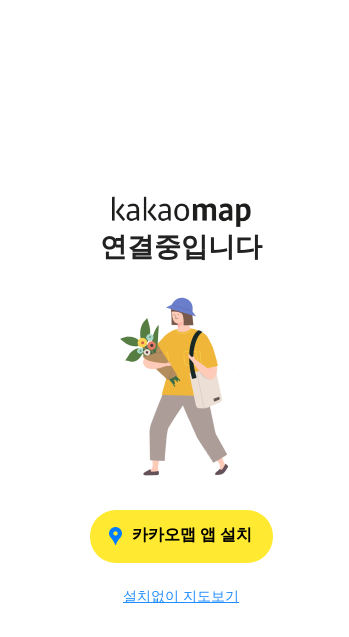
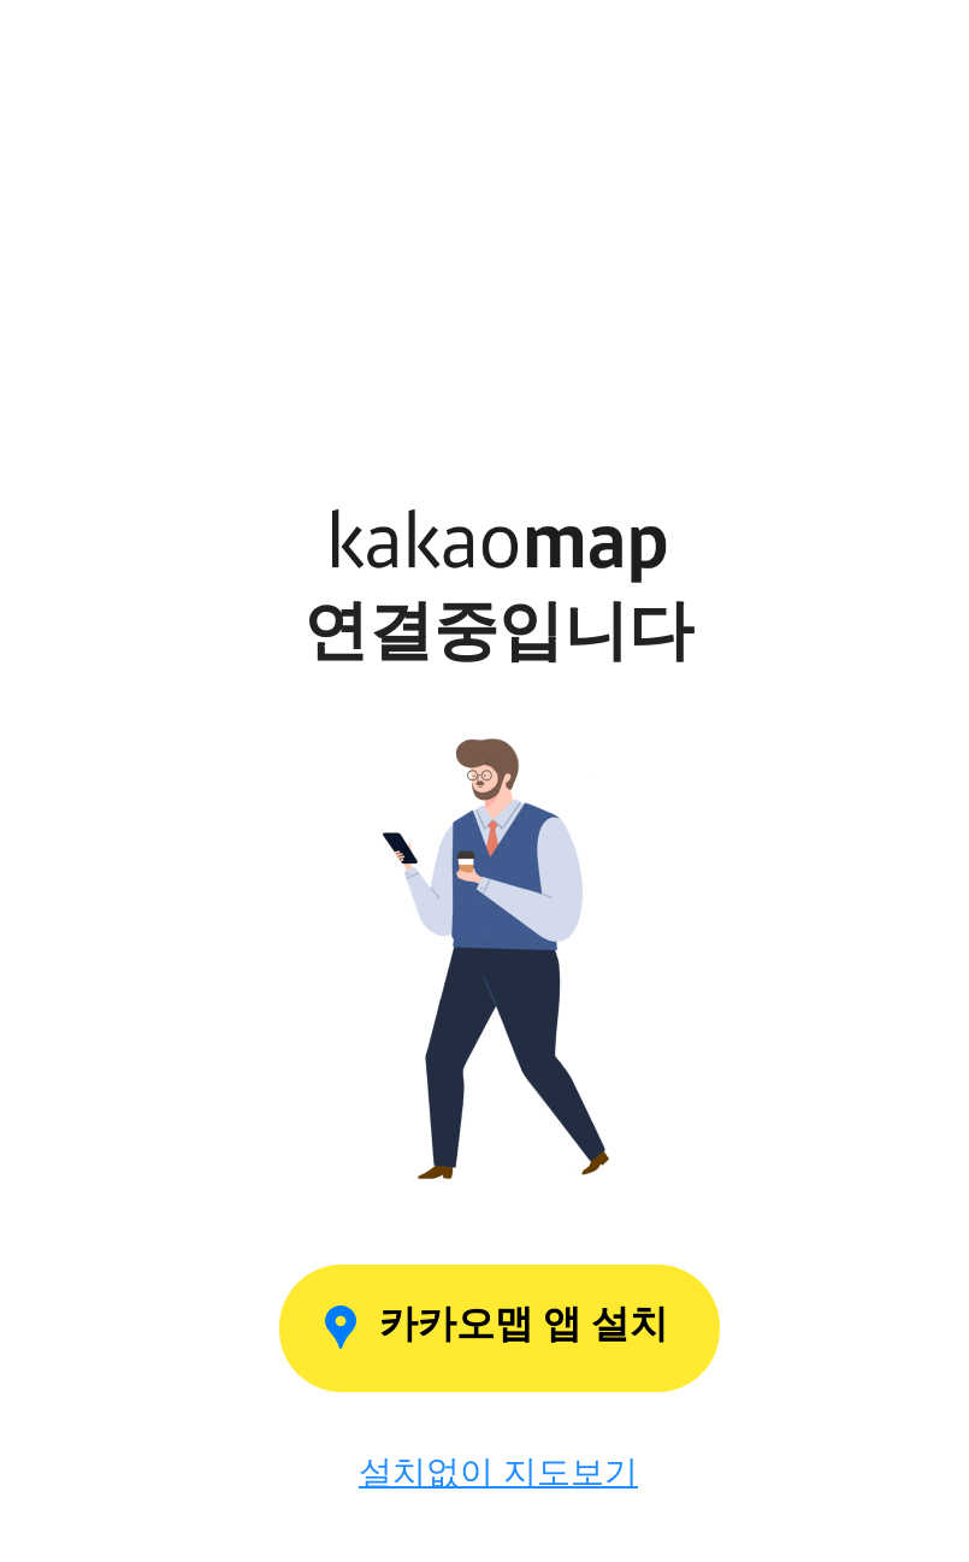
- [image]
+ [image]
